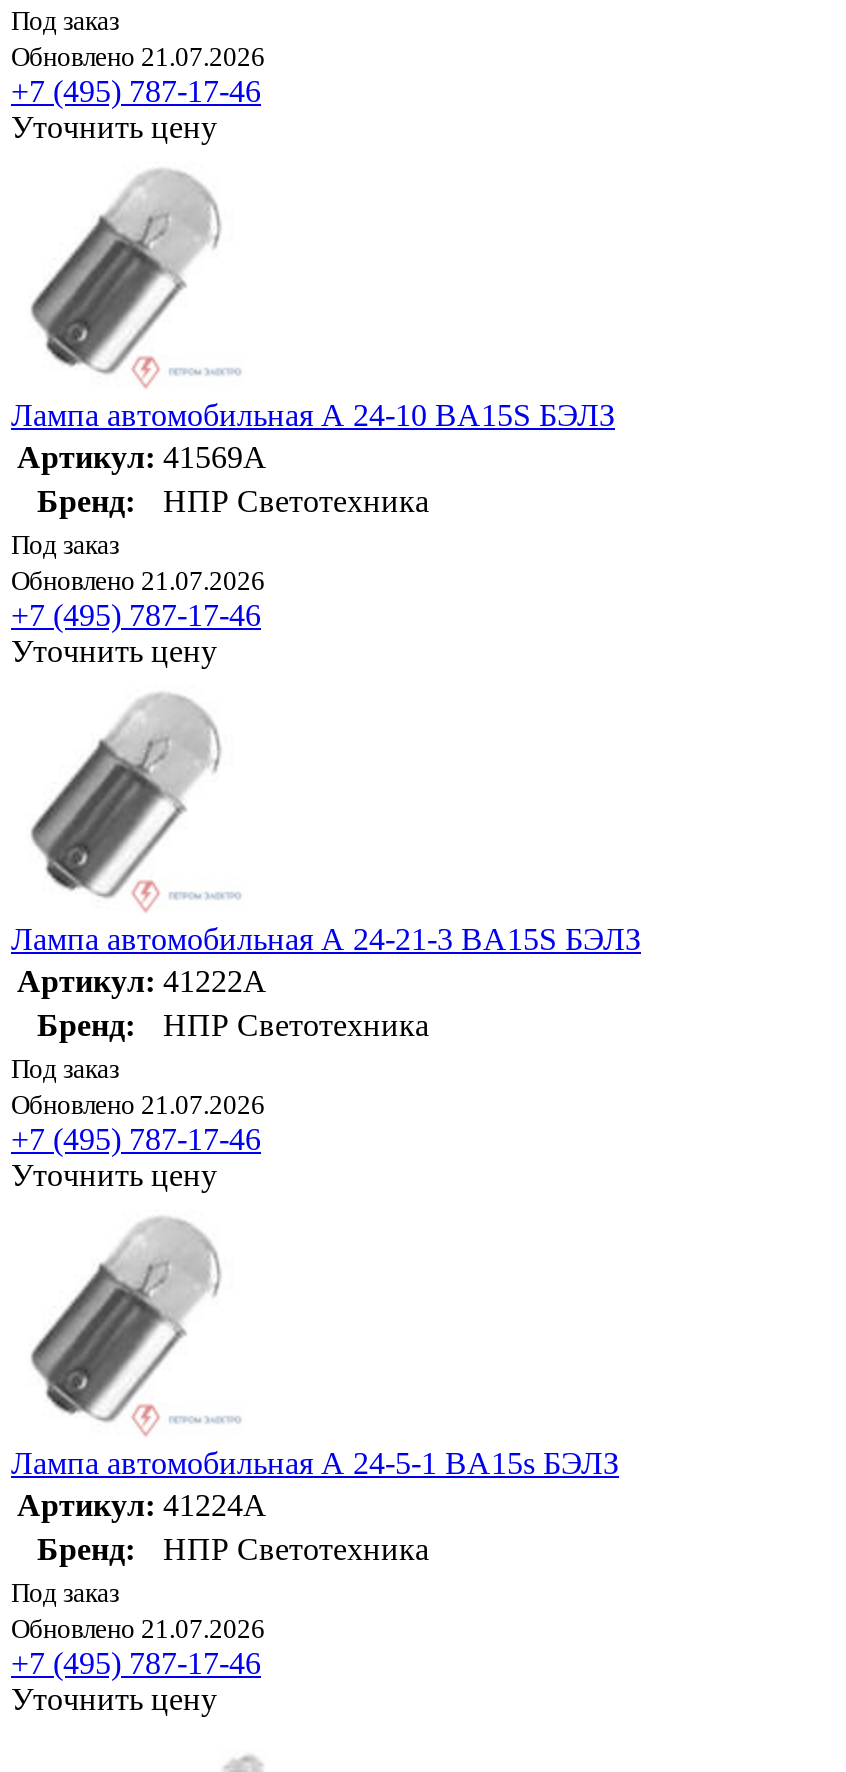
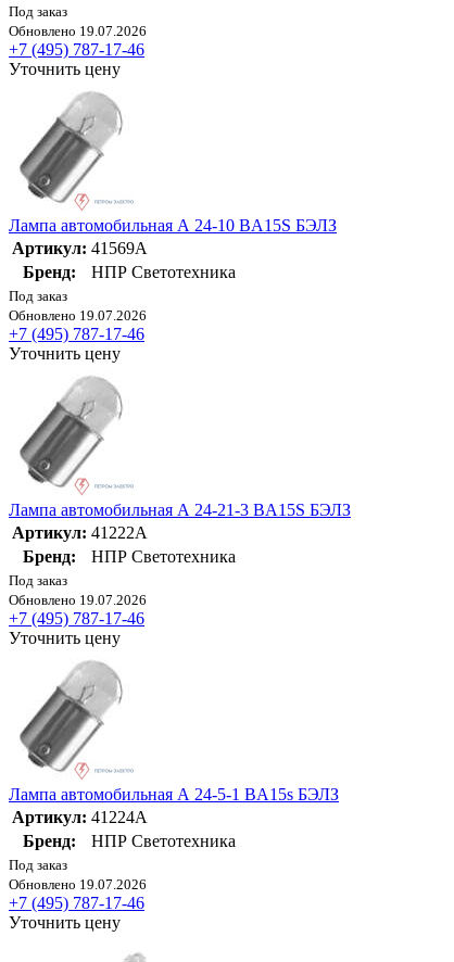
- Обновлено 21.07.2026
+ Обновлено 19.07.2026

- Обновлено 21.07.2026
+ Обновлено 19.07.2026

- Обновлено 21.07.2026
+ Обновлено 19.07.2026

- Обновлено 21.07.2026
+ Обновлено 19.07.2026
